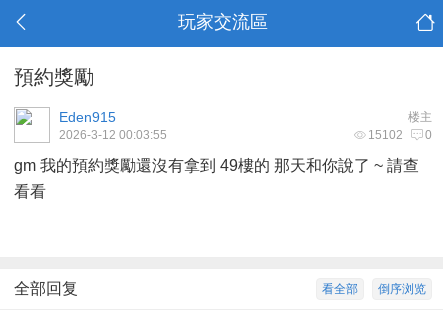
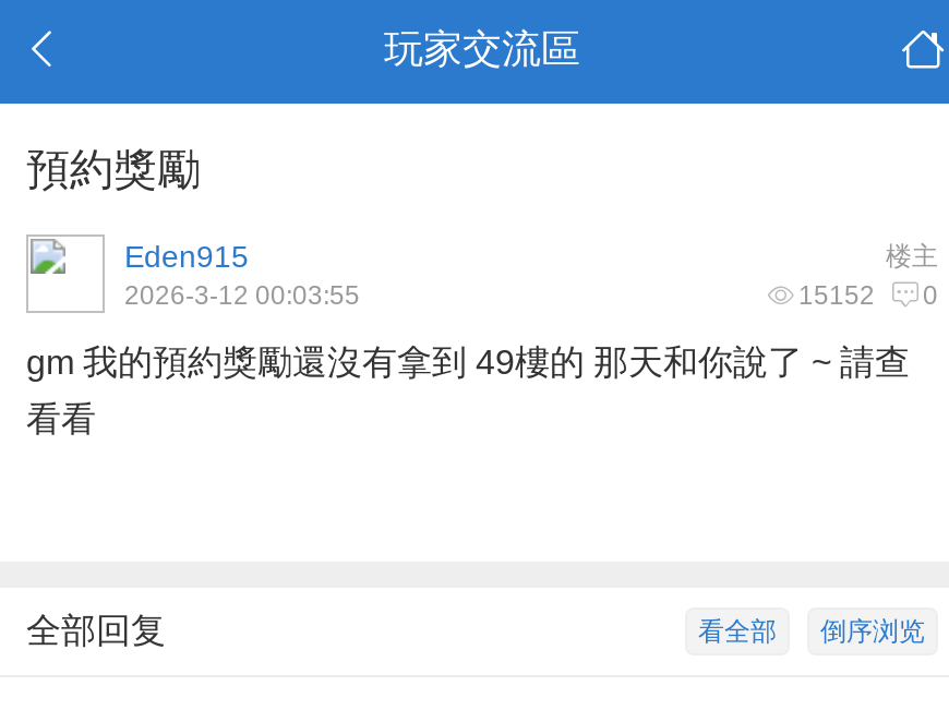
- 15102 0
+ 15152 0
